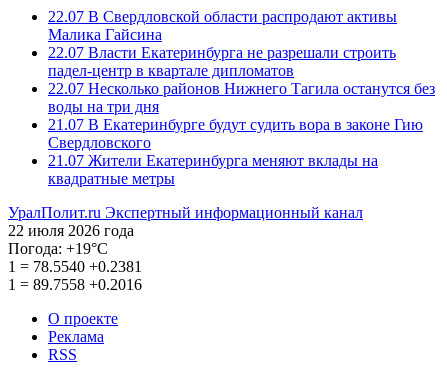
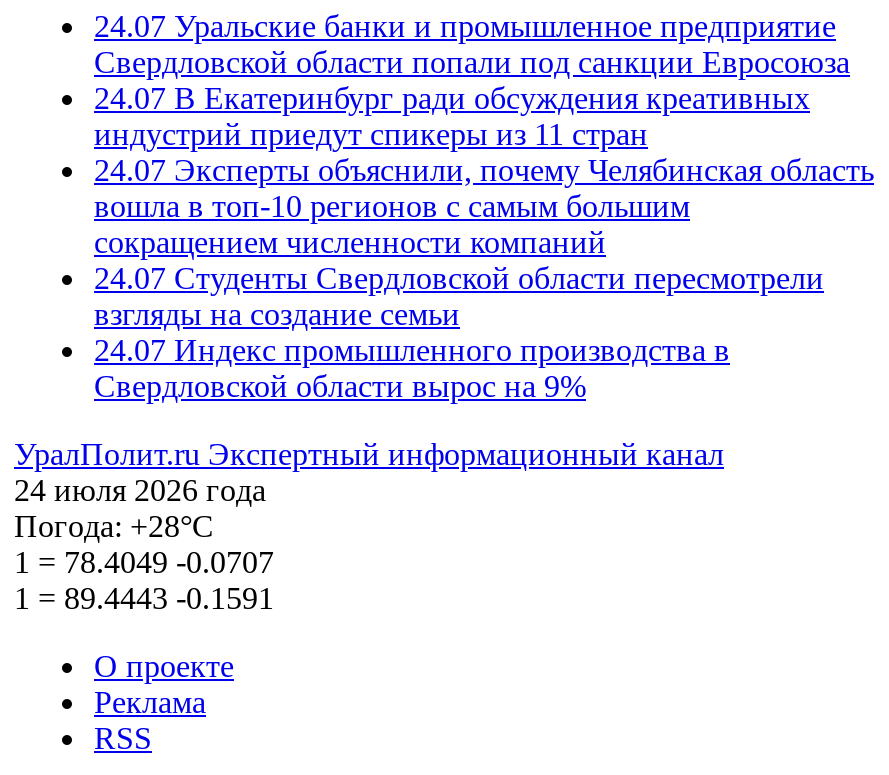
- 22.07 В Свердловской области распродают активы
- Малика Гайсина
- 22.07 Власти Екатеринбурга не разрешали строить
- падел-центр в квартале дипломатов
- 22.07 Несколько районов Нижнего Тагила останутся без
- воды на три дня
- 21.07 В Екатеринбурге будут судить вора в законе Гию
- Свердловского
- 21.07 Жители Екатеринбурга меняют вклады на
- квадратные метры
+ 24.07 Уральские банки и промышленное предприятие
+ Свердловской области попали под санкции Евросоюза
+ 24.07 В Екатеринбург ради обсуждения креативных
+ индустрий приедут спикеры из 11 стран
+ 24.07 Эксперты объяснили, почему Челябинская область
+ вошла в топ-10 регионов с самым большим
+ сокращением численности компаний
+ 24.07 Студенты Свердловской области пересмотрели
+ взгляды на создание семьи
+ 24.07 Индекс промышленного производства в
+ Свердловской области вырос на 9%

- 22 июля 2026 года
+ 24 июля 2026 года

- Погода: +19°С
+ Погода: +28°С

- 1 = 78.5540 +0.2381
+ 1 = 78.4049 -0.0707

- 1 = 89.7558 +0.2016
+ 1 = 89.4443 -0.1591
